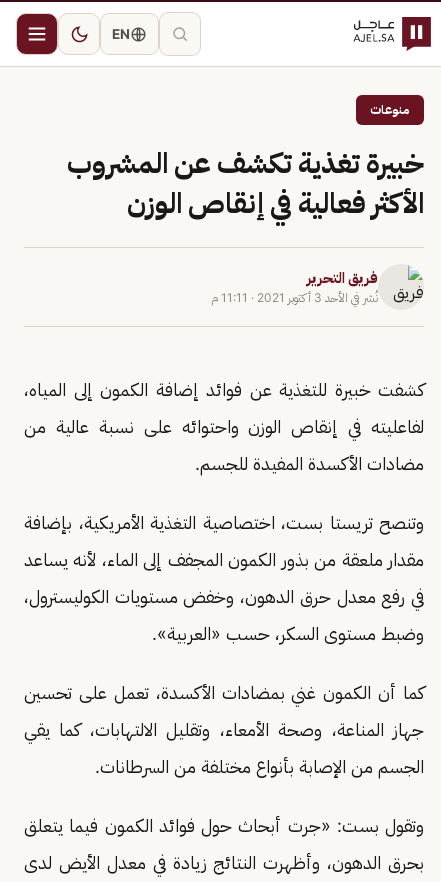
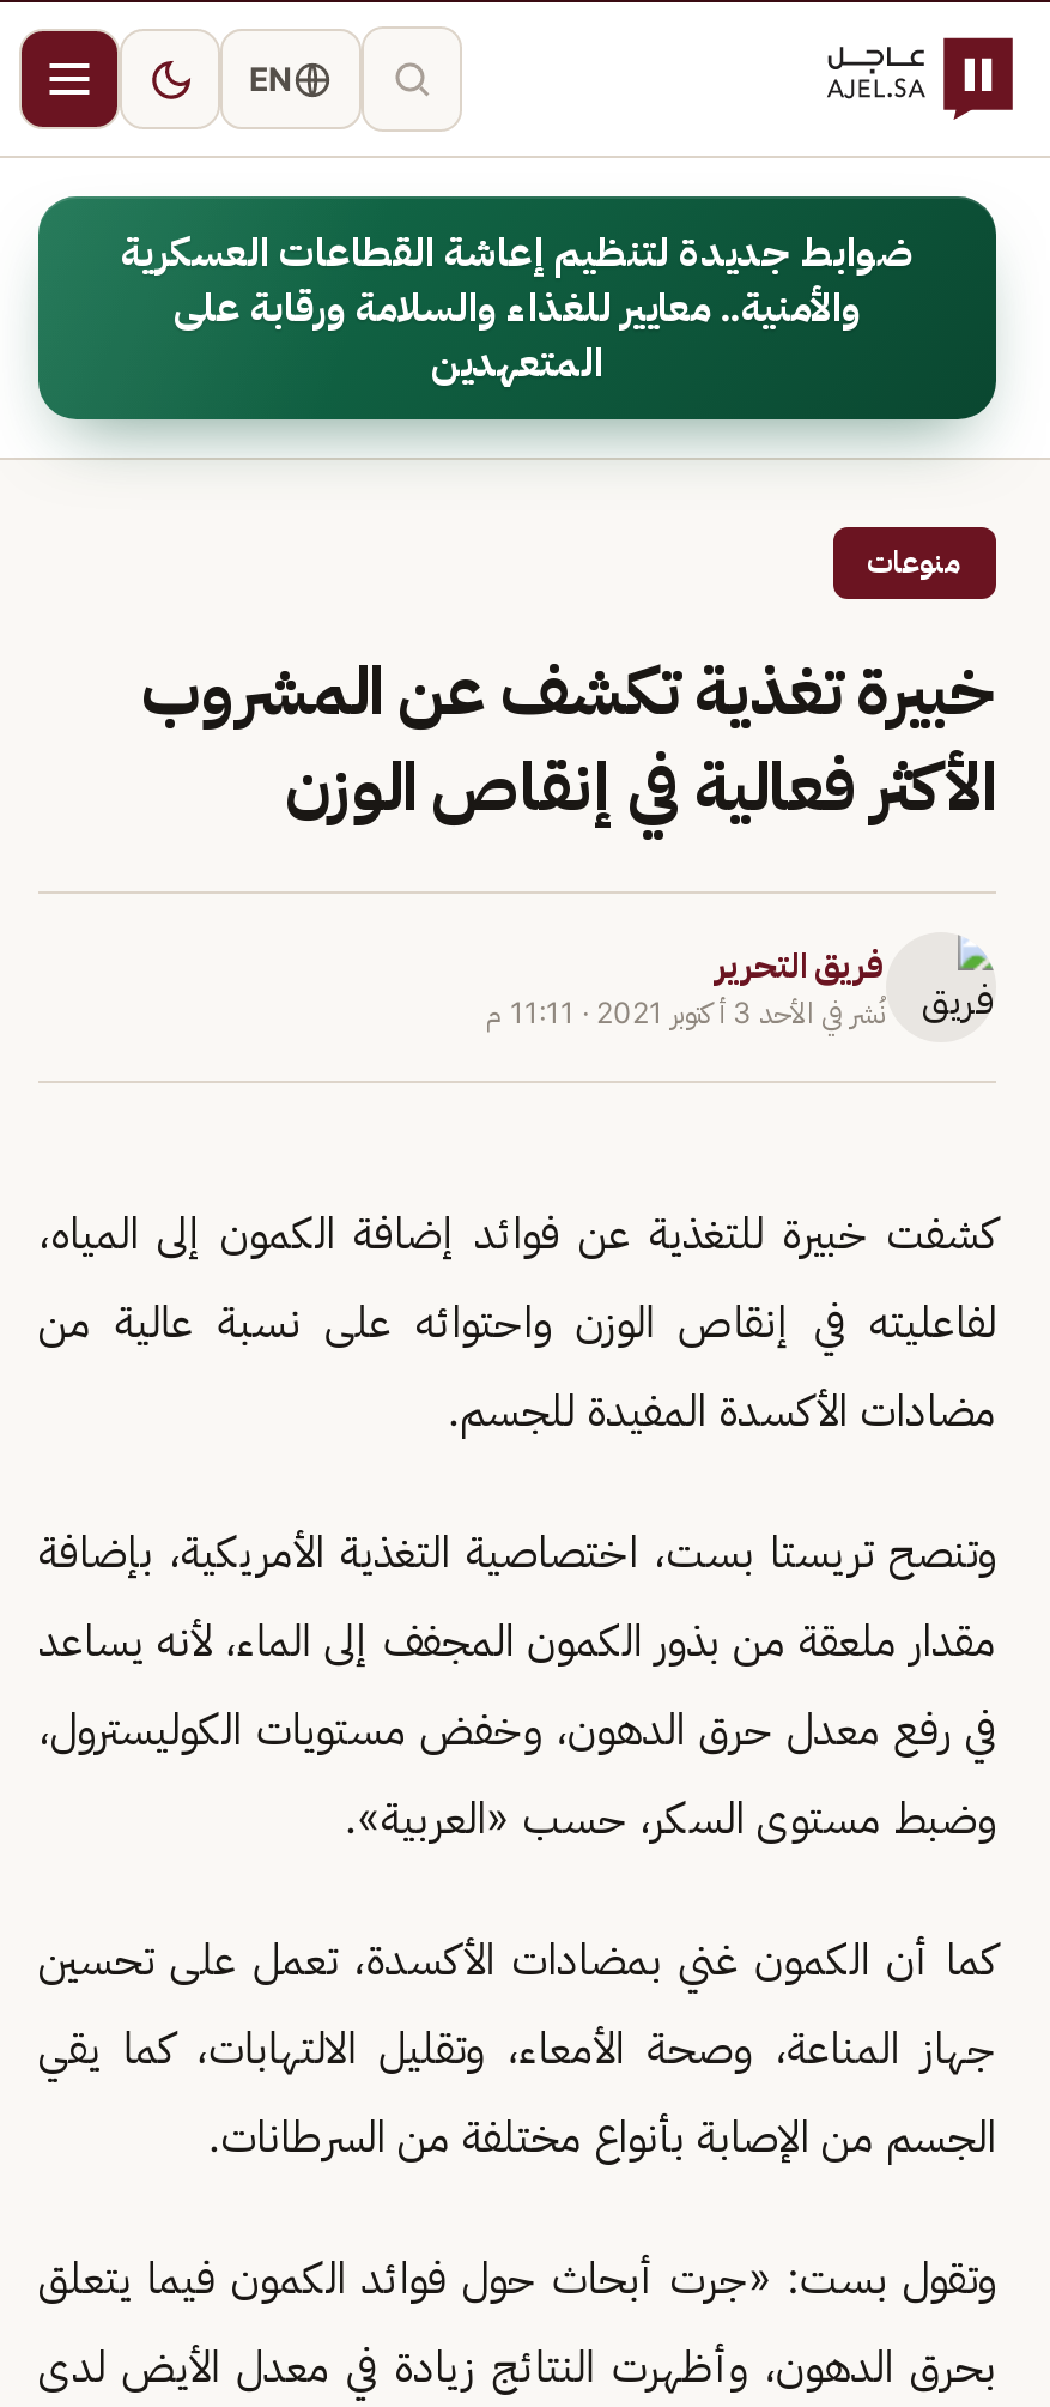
+ [image]
+ ضوابط جديدة لتنظيم إعاشة القطاعات العسكرية
+ والأمنية.. معايير للغذاء والسلامة ورقابة على
+ المتعهدين
